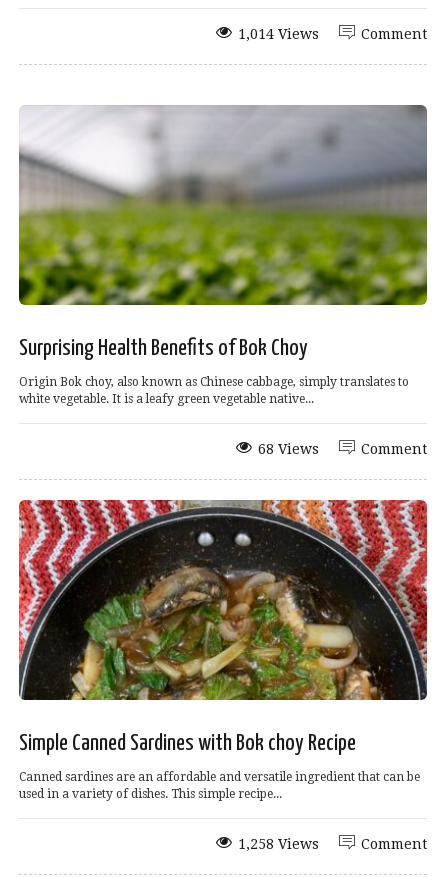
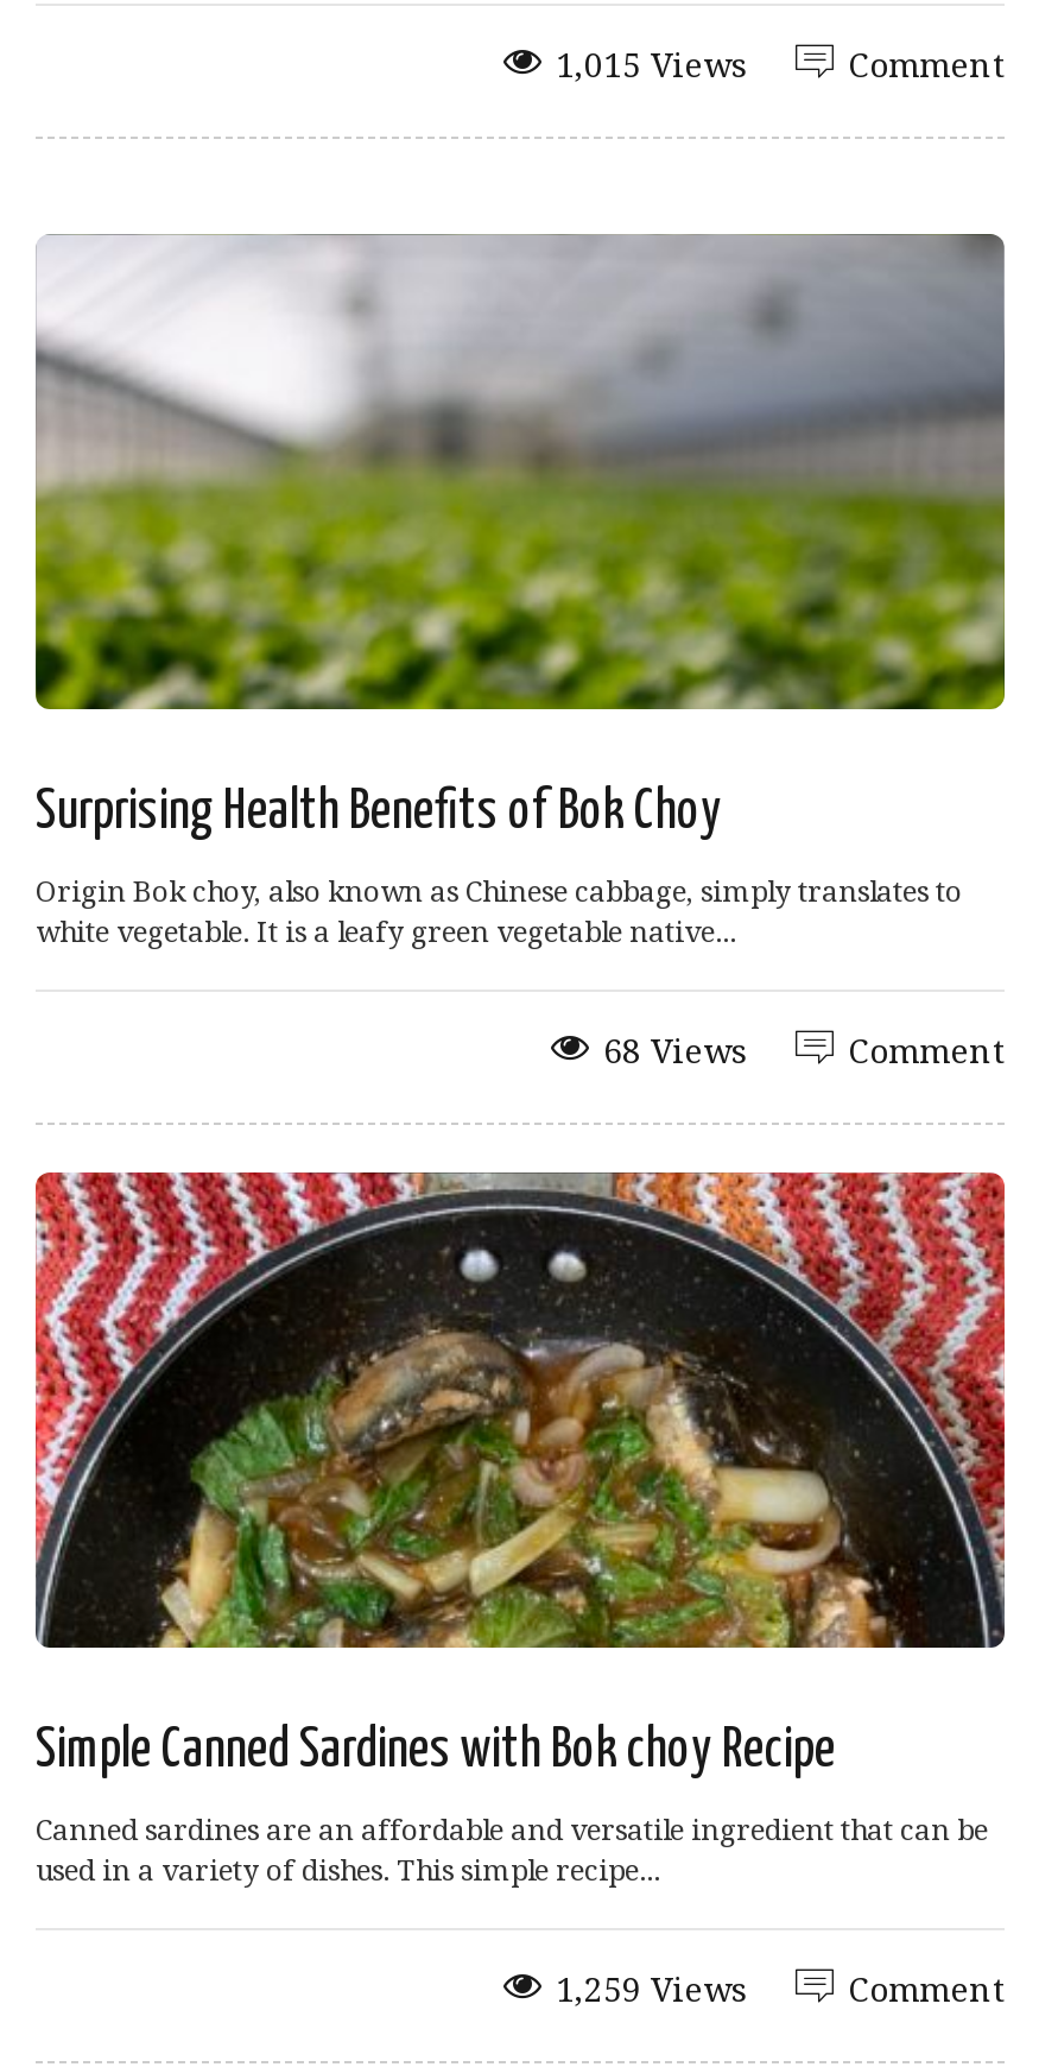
- 1,014 Views
+ 1,015 Views

- 1,258 Views
+ 1,259 Views
